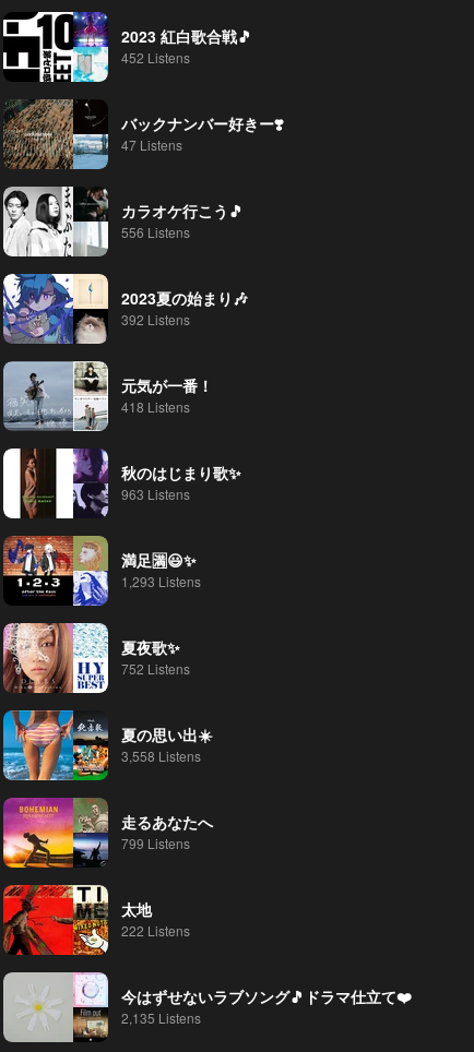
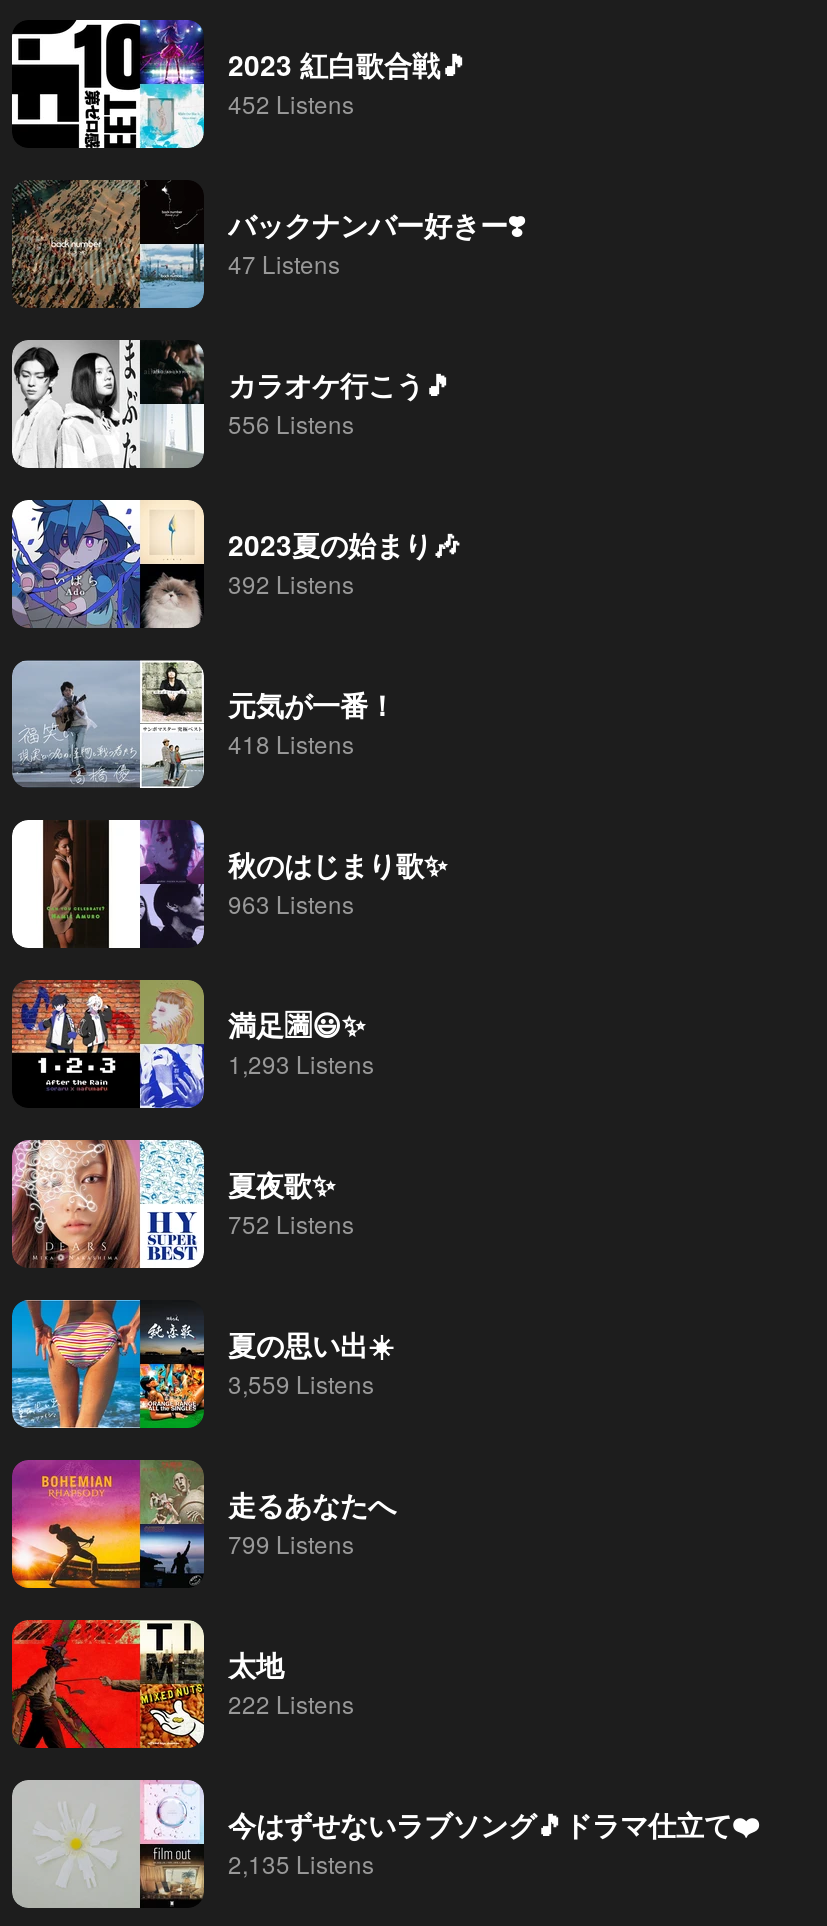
- 3,558 Listens
+ 3,559 Listens
